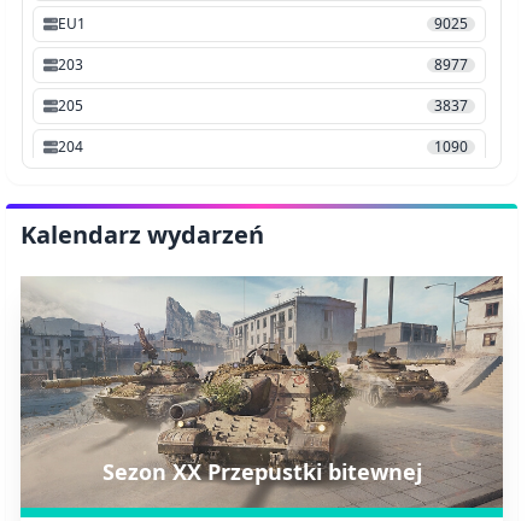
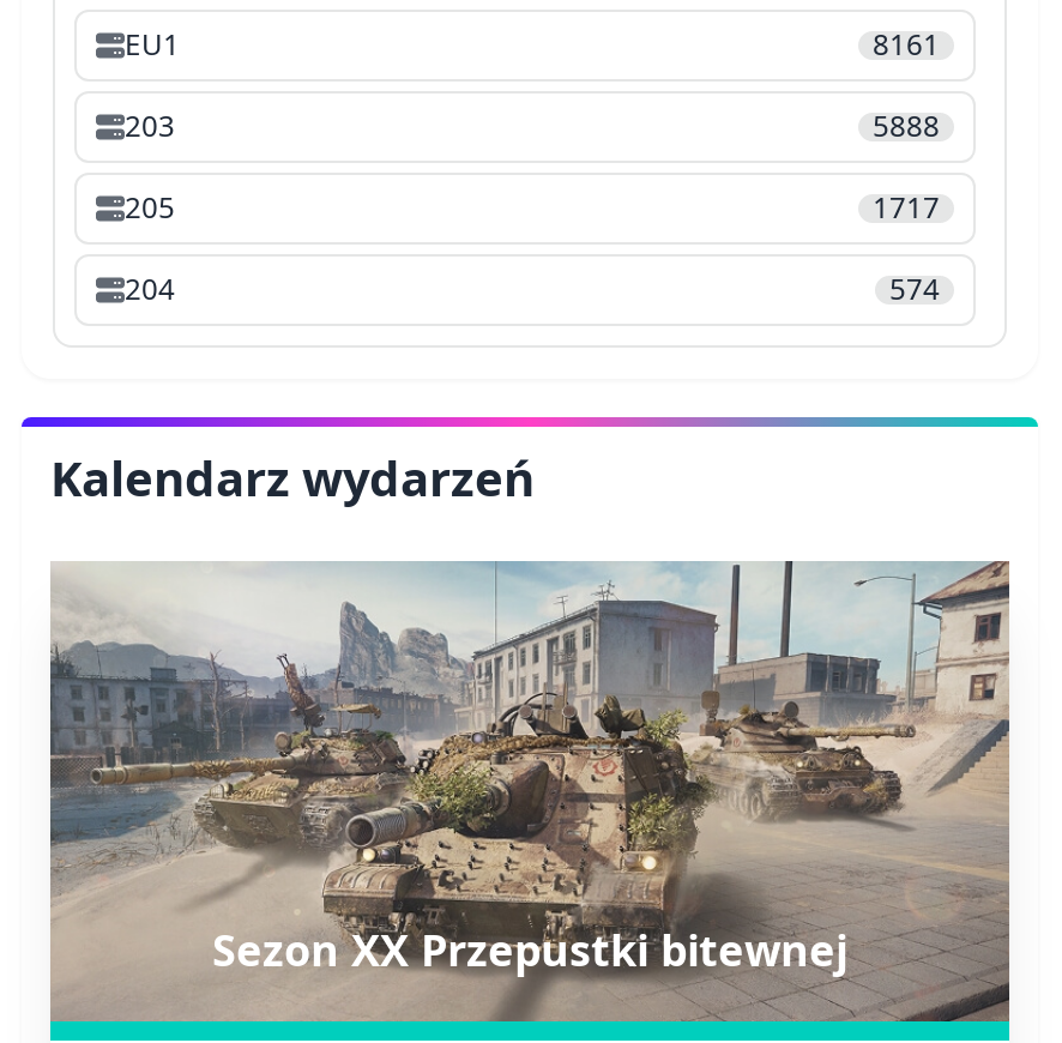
- 9025
+ 8161

- 8977
+ 5888

- 3837
+ 1717

- 1090
+ 574
